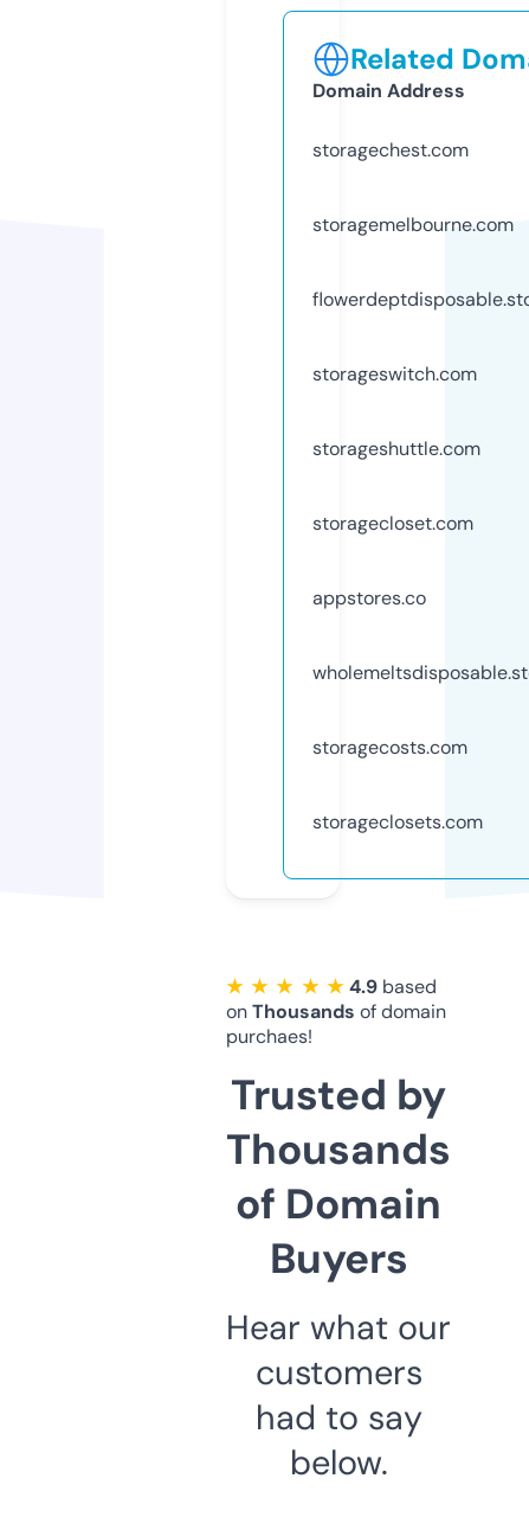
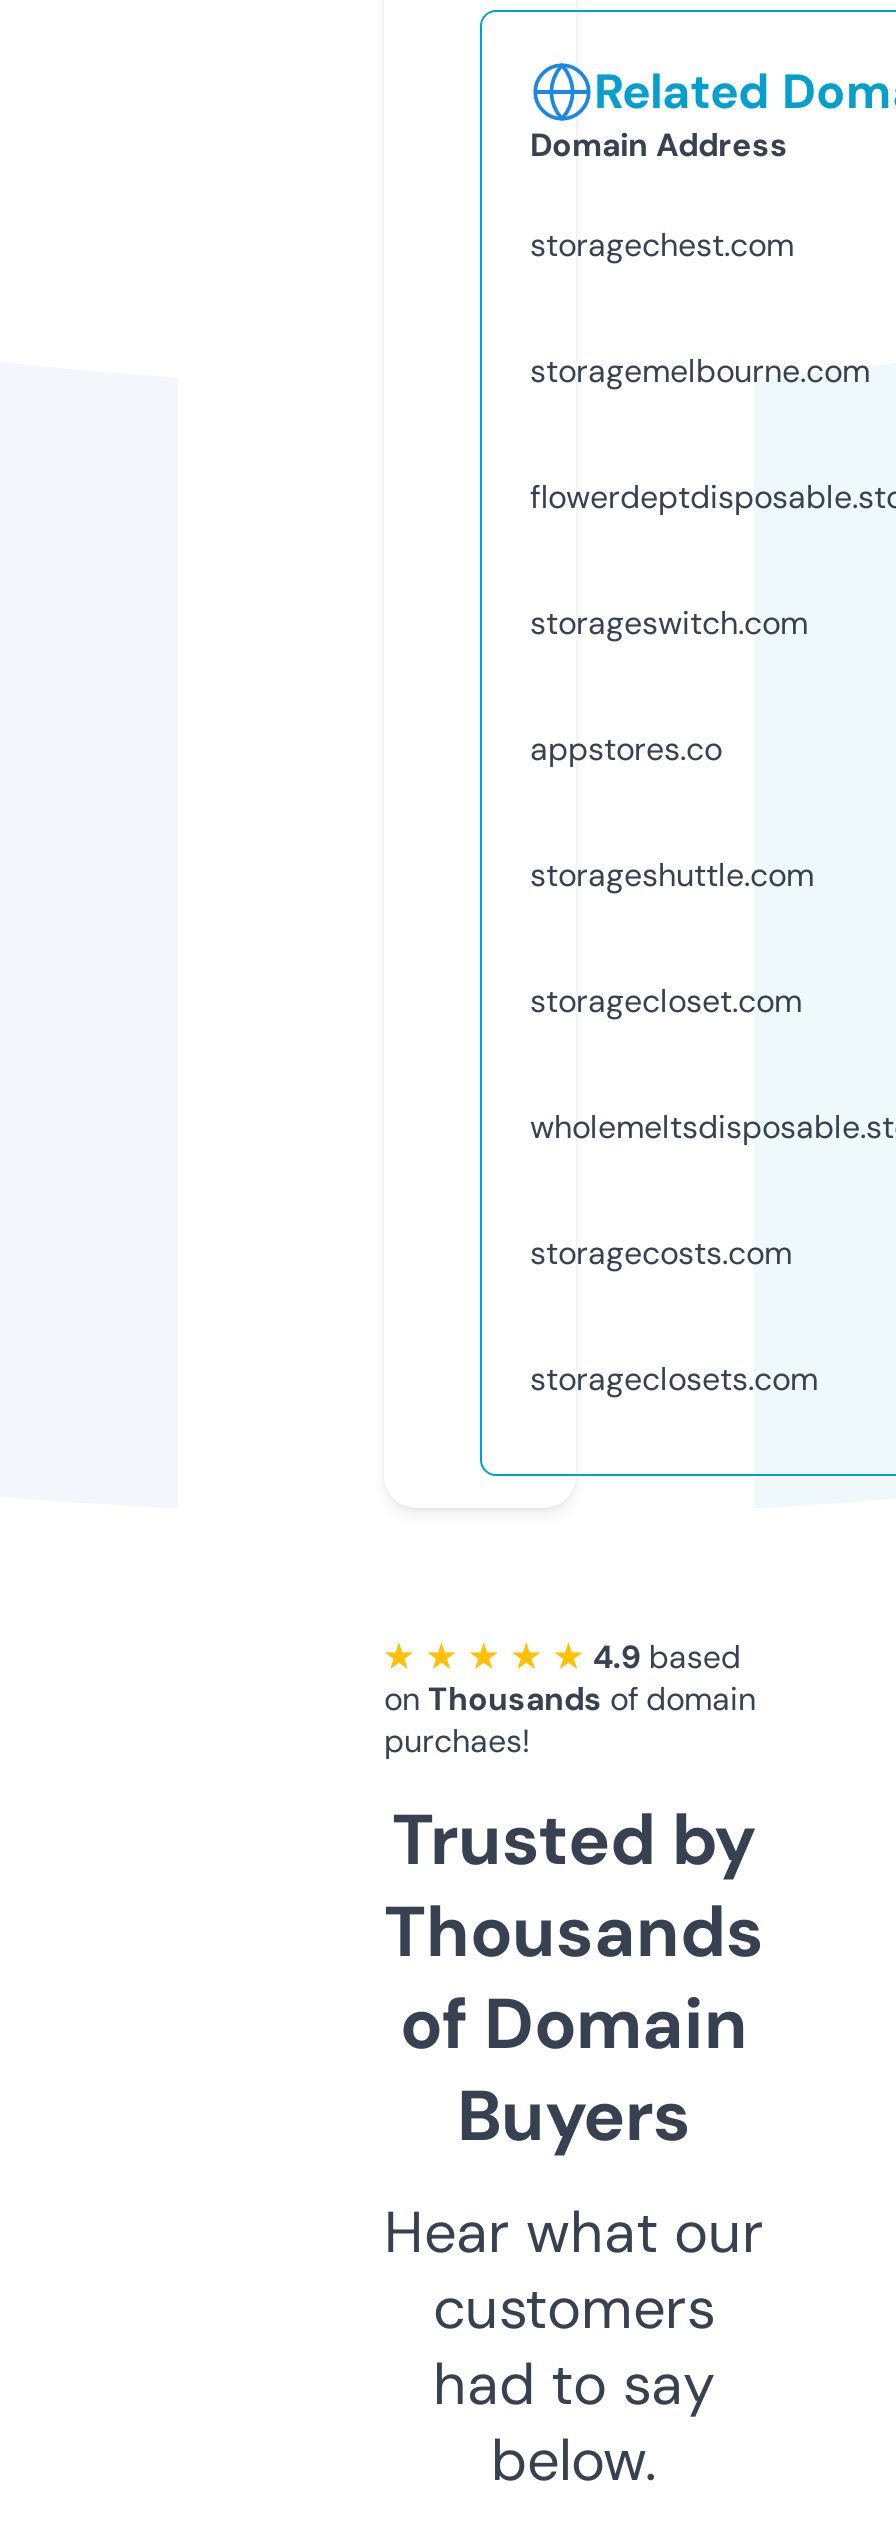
moved down: storageshuttle.com | storagecloset.com

moved up: appstores.co
